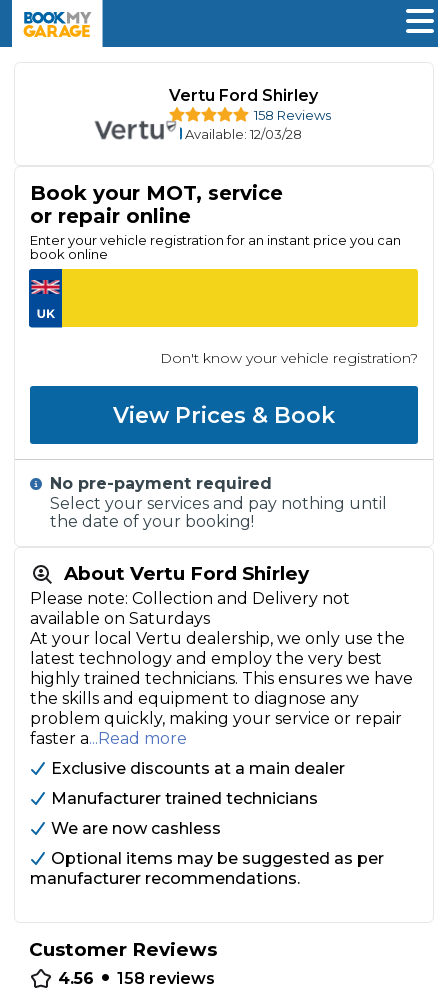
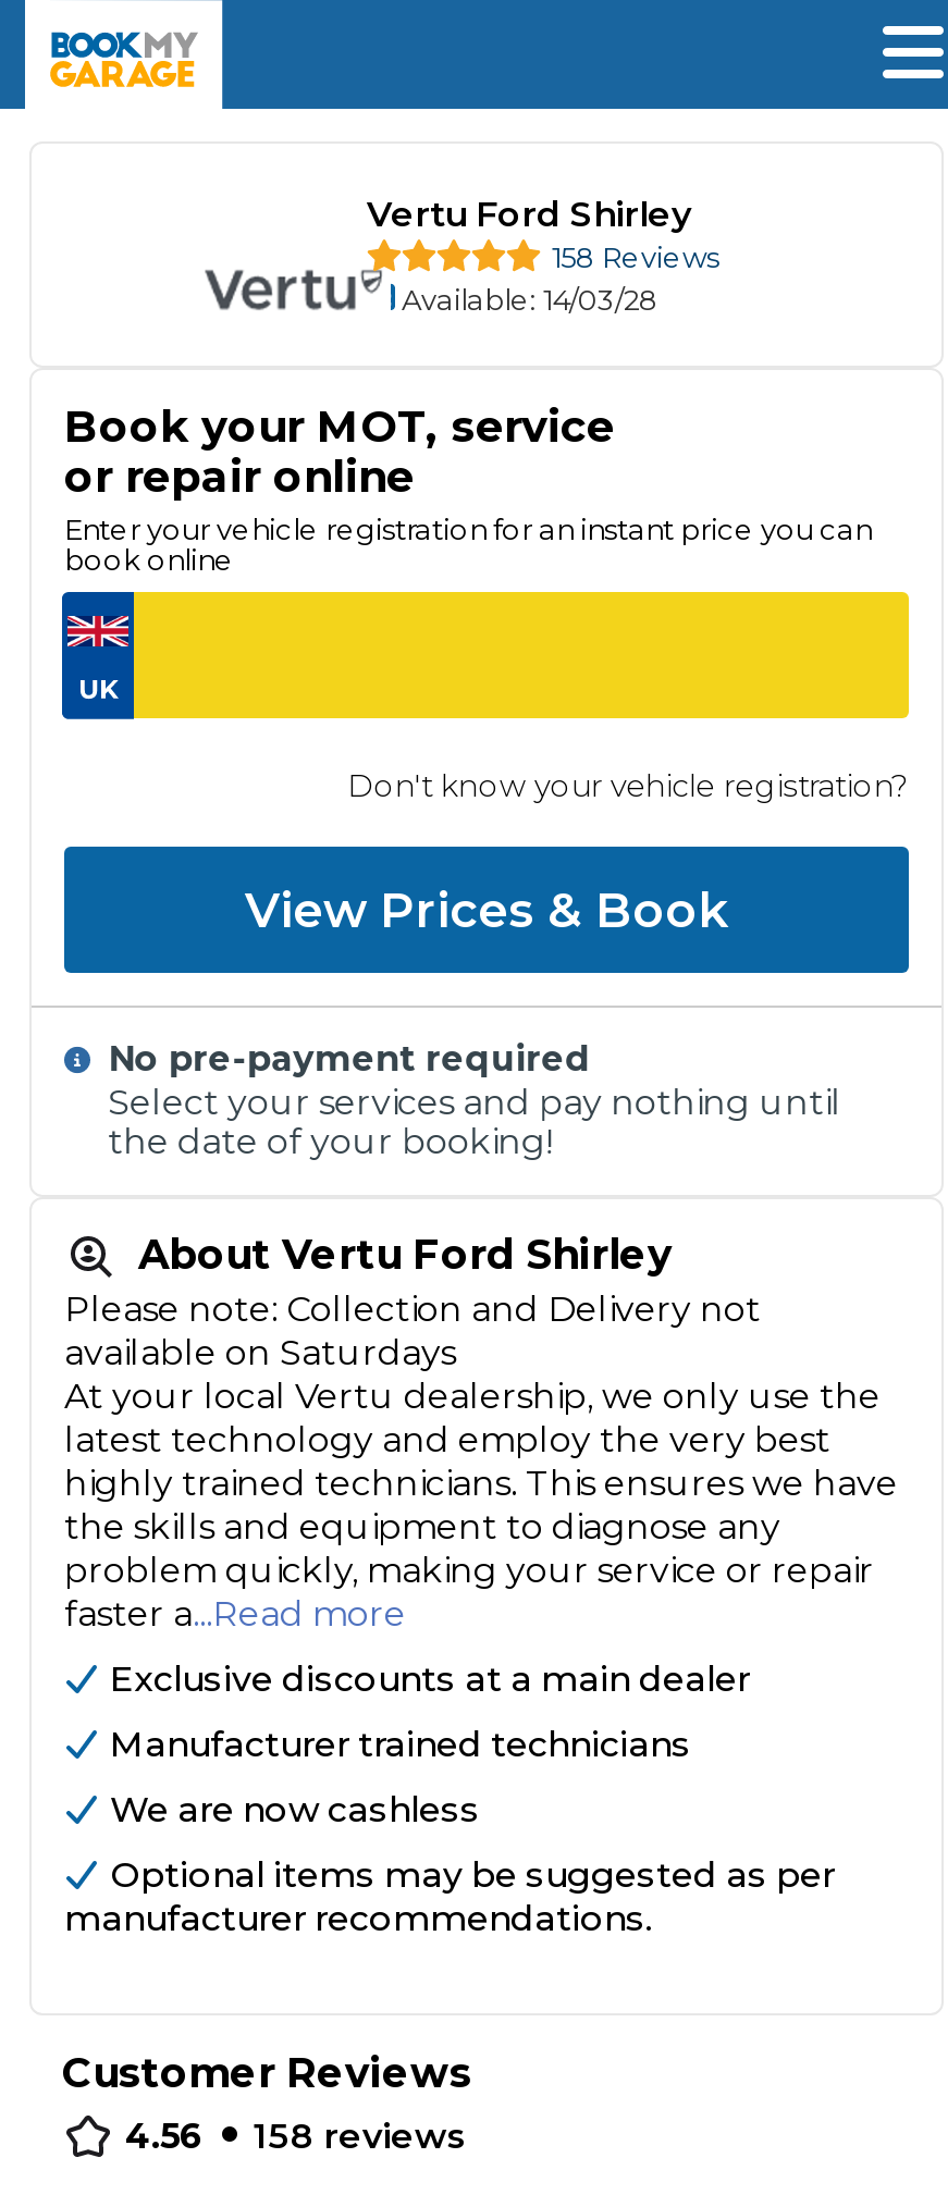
- Available: 12/03/28
+ Available: 14/03/28
